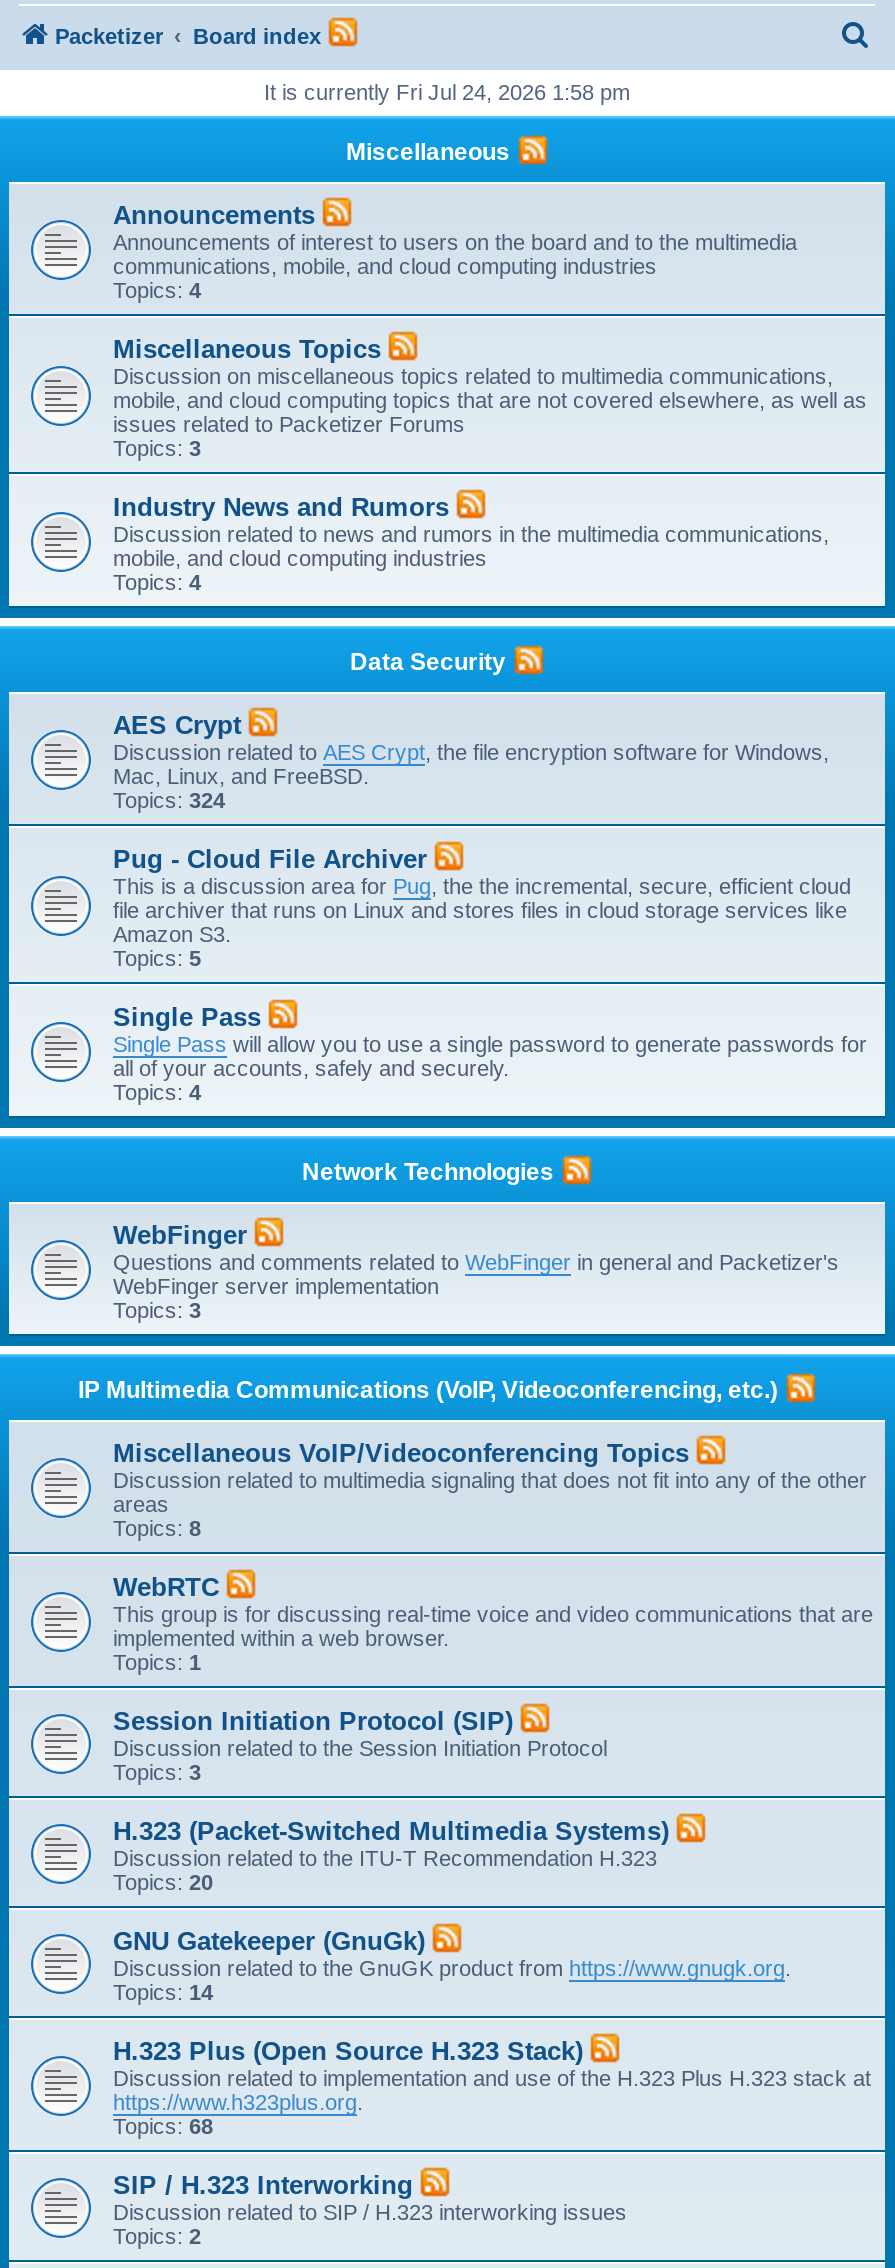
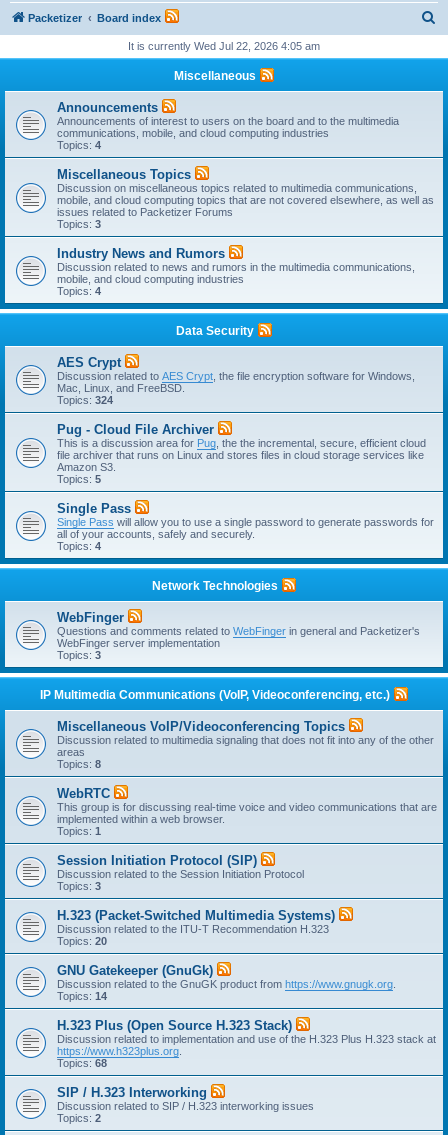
- It is currently Fri Jul 24, 2026 1:58 pm
+ It is currently Wed Jul 22, 2026 4:05 am
